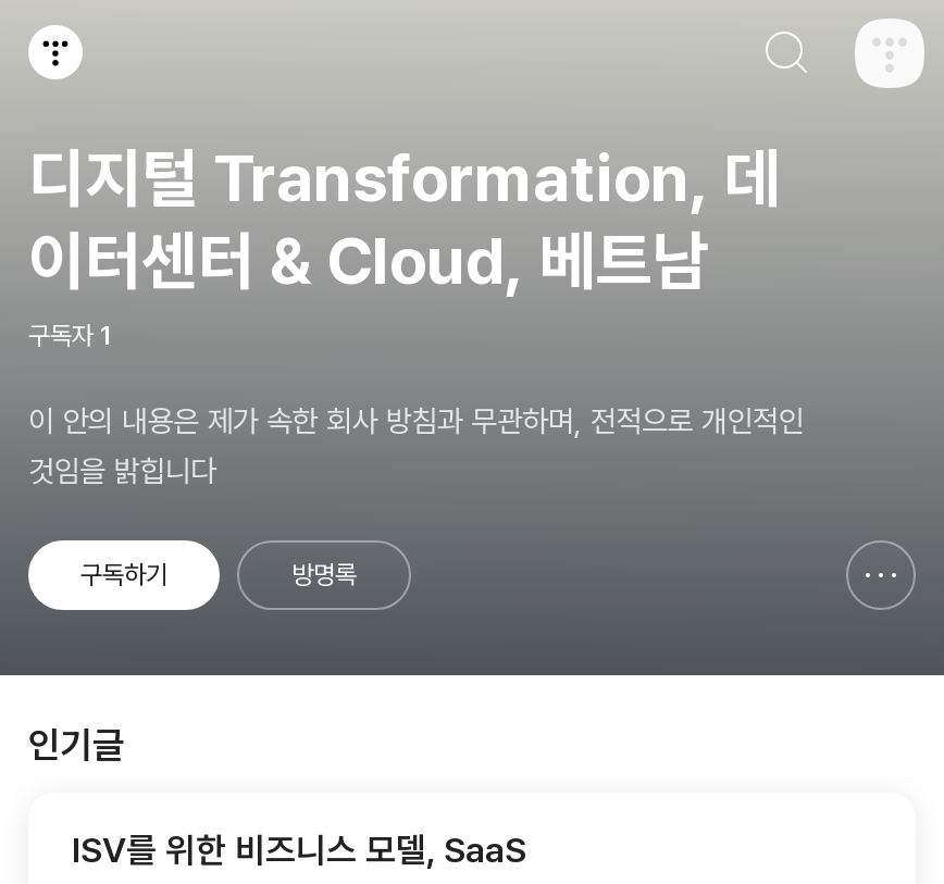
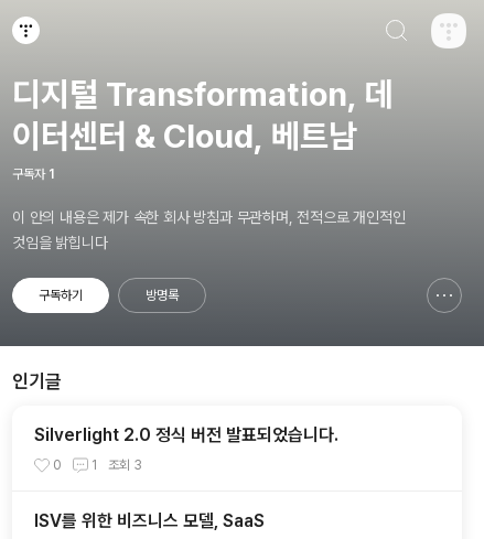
+ Silverlight 2.0 정식 버전 발표되었습니다.
+ 0
+ 1
+ 조회 3
